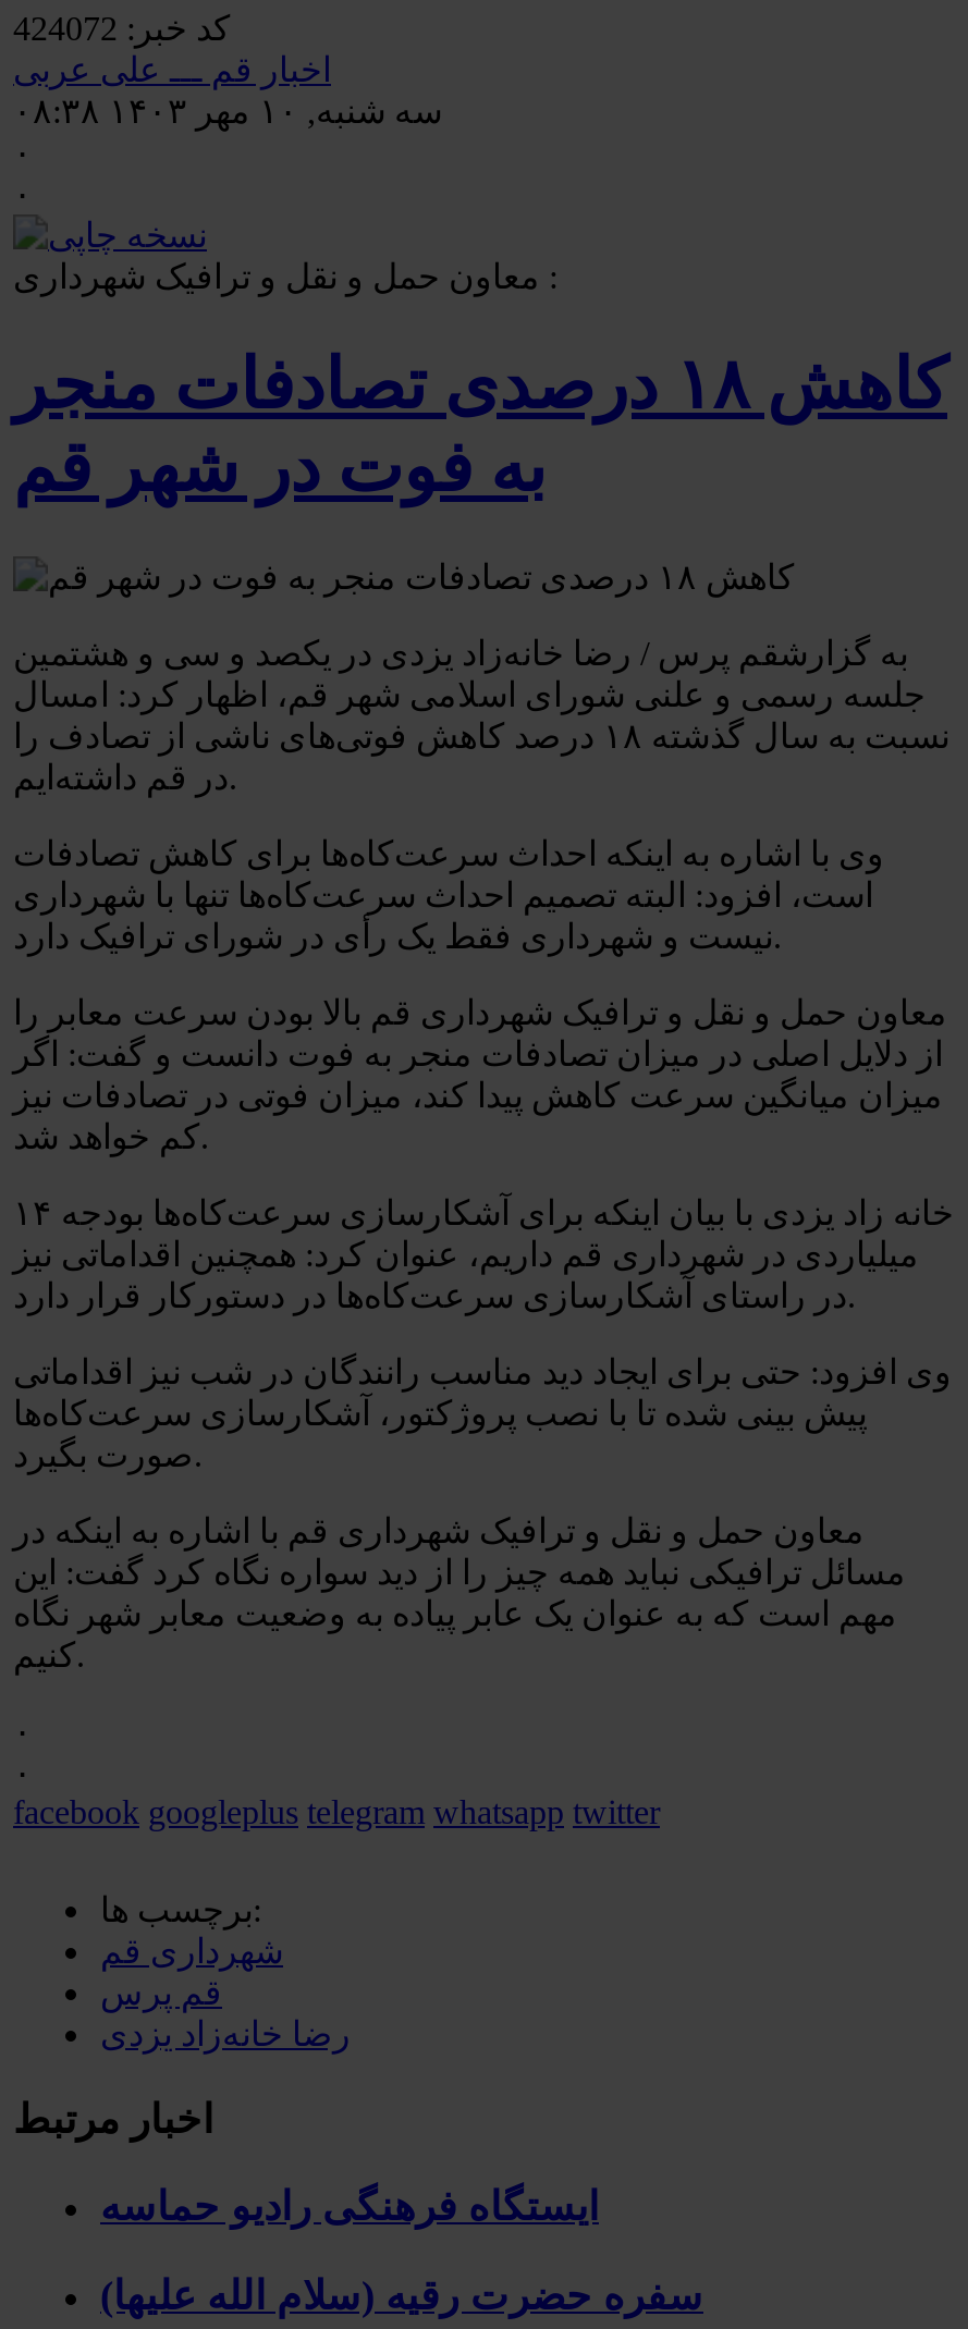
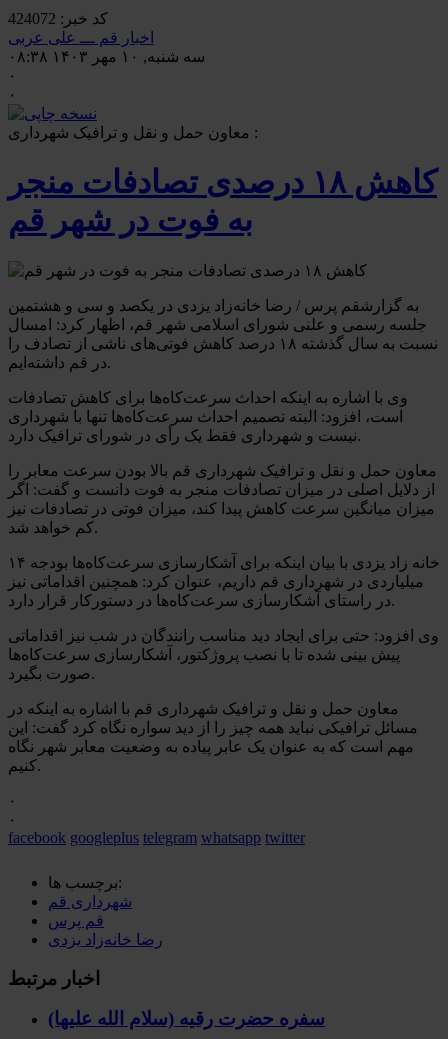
- ایستگاه فرهنگی رادیو حماسه
